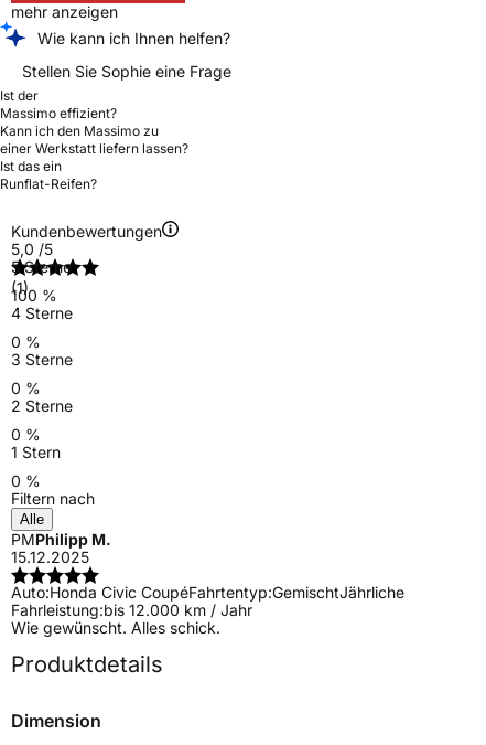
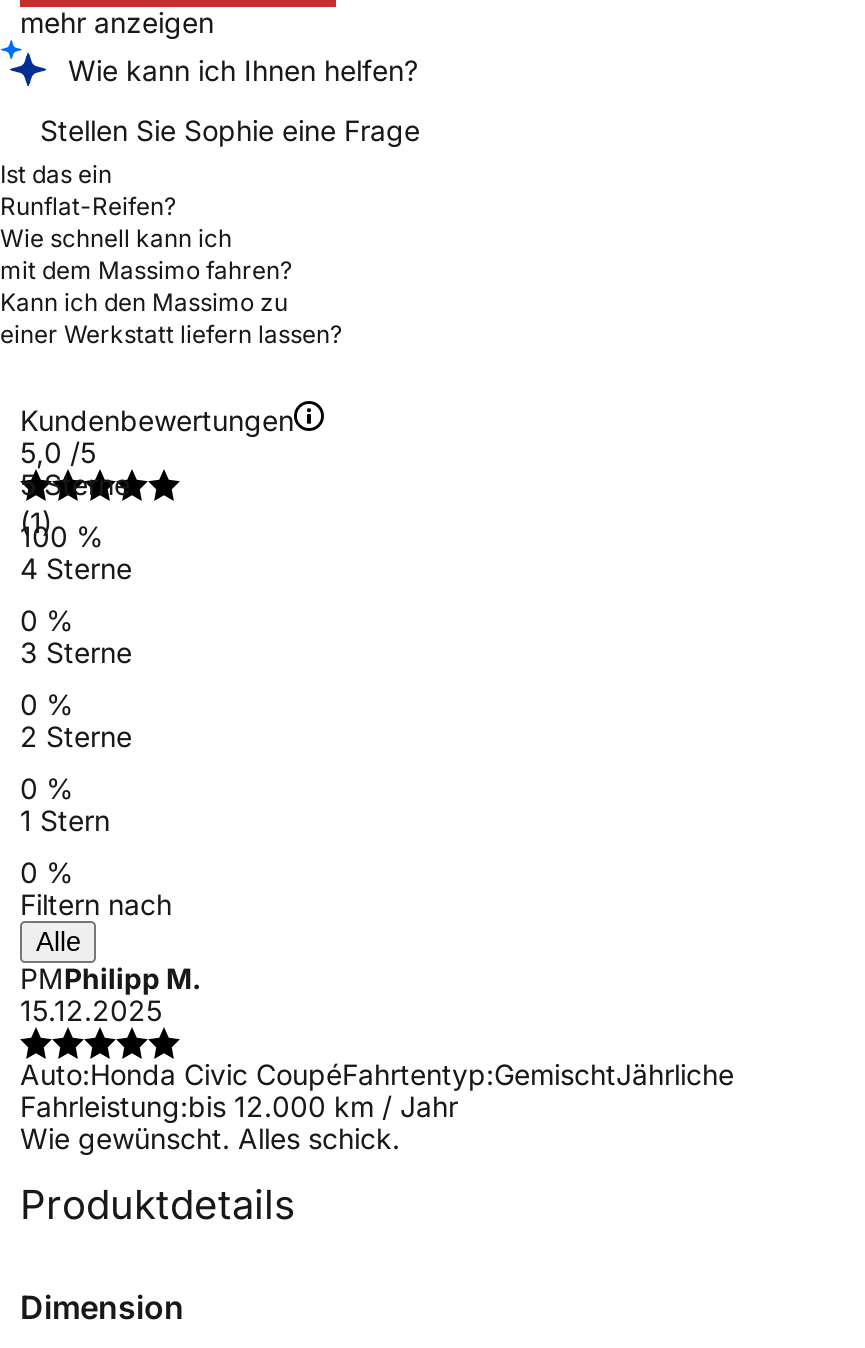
- Ist der
- Massimo effizient?
+ Wie schnell kann ich
+ mit dem Massimo fahren?

moved down: Kann ich den Massimo zu | einer Werkstatt liefern lassen?

moved up: Ist das ein | Runflat-Reifen?
